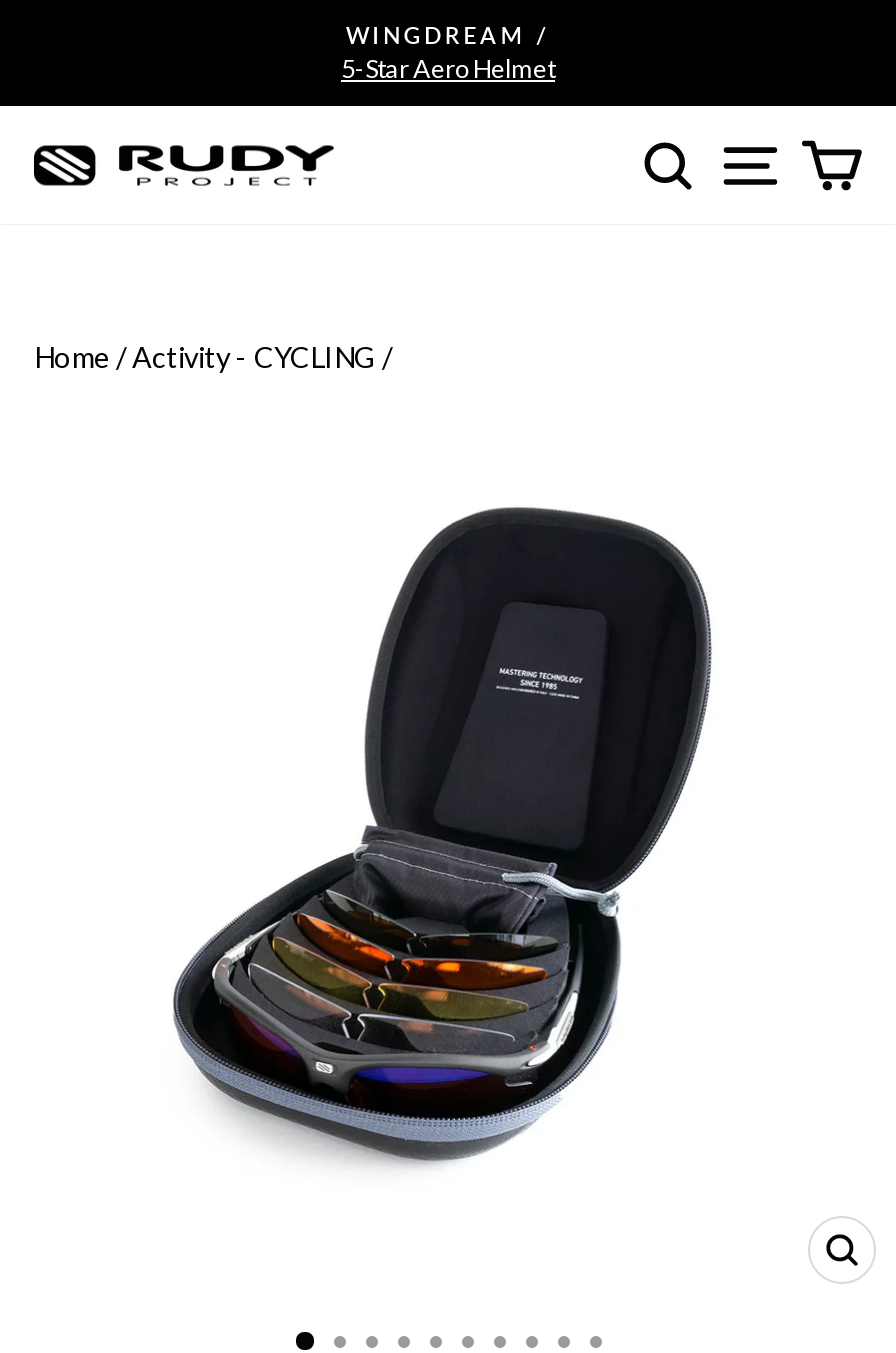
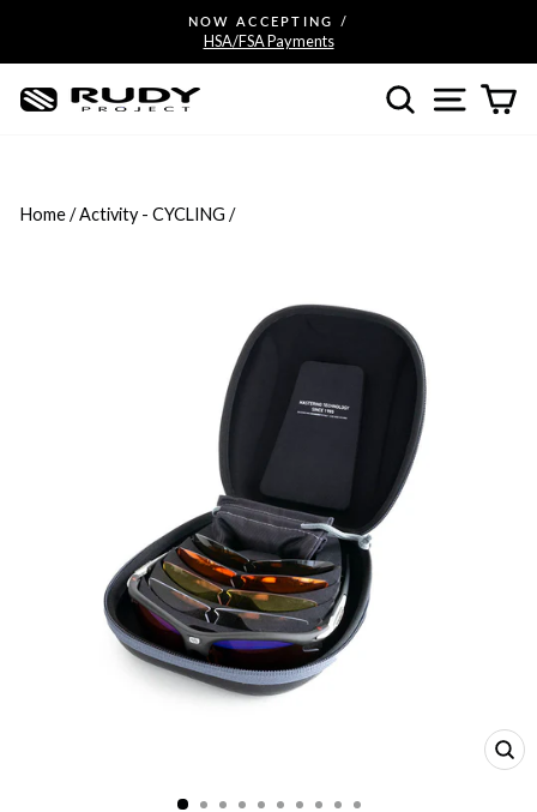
- WINGDREAM /
- 5-Star Aero Helmet
+ NOW ACCEPTING /
+ HSA/FSA Payments
